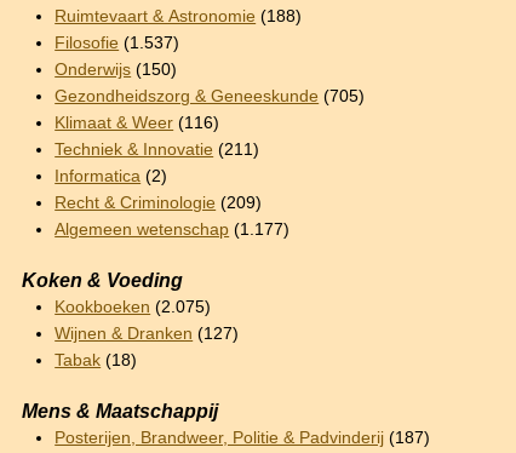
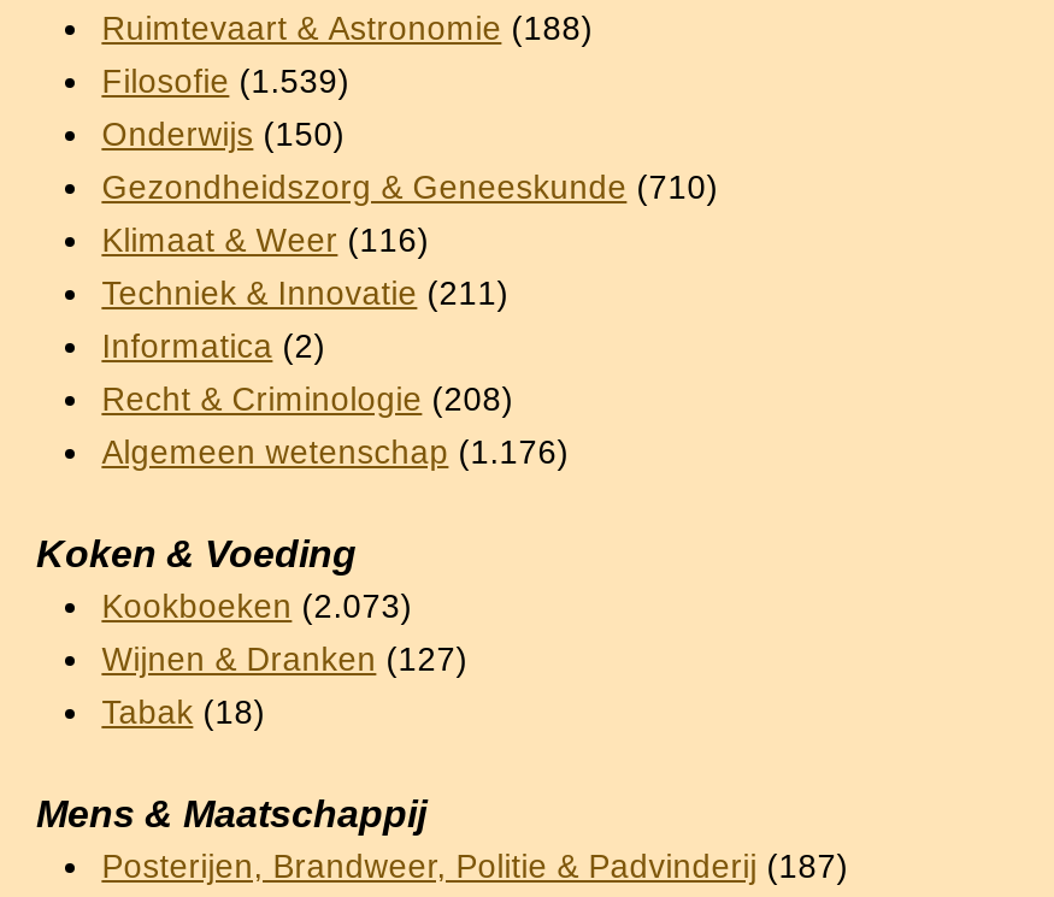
- Filosofie (1.537)
+ Filosofie (1.539)

- Gezondheidszorg & Geneeskunde (705)
+ Gezondheidszorg & Geneeskunde (710)

- Recht & Criminologie (209)
+ Recht & Criminologie (208)

- Algemeen wetenschap (1.177)
+ Algemeen wetenschap (1.176)

- Kookboeken (2.075)
+ Kookboeken (2.073)
